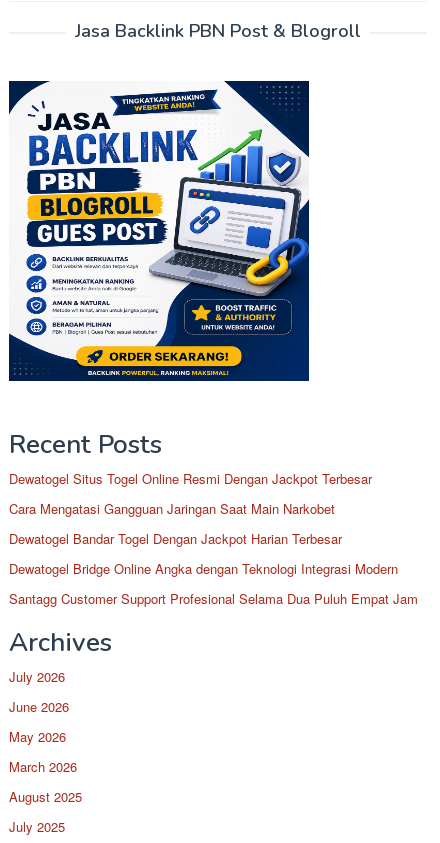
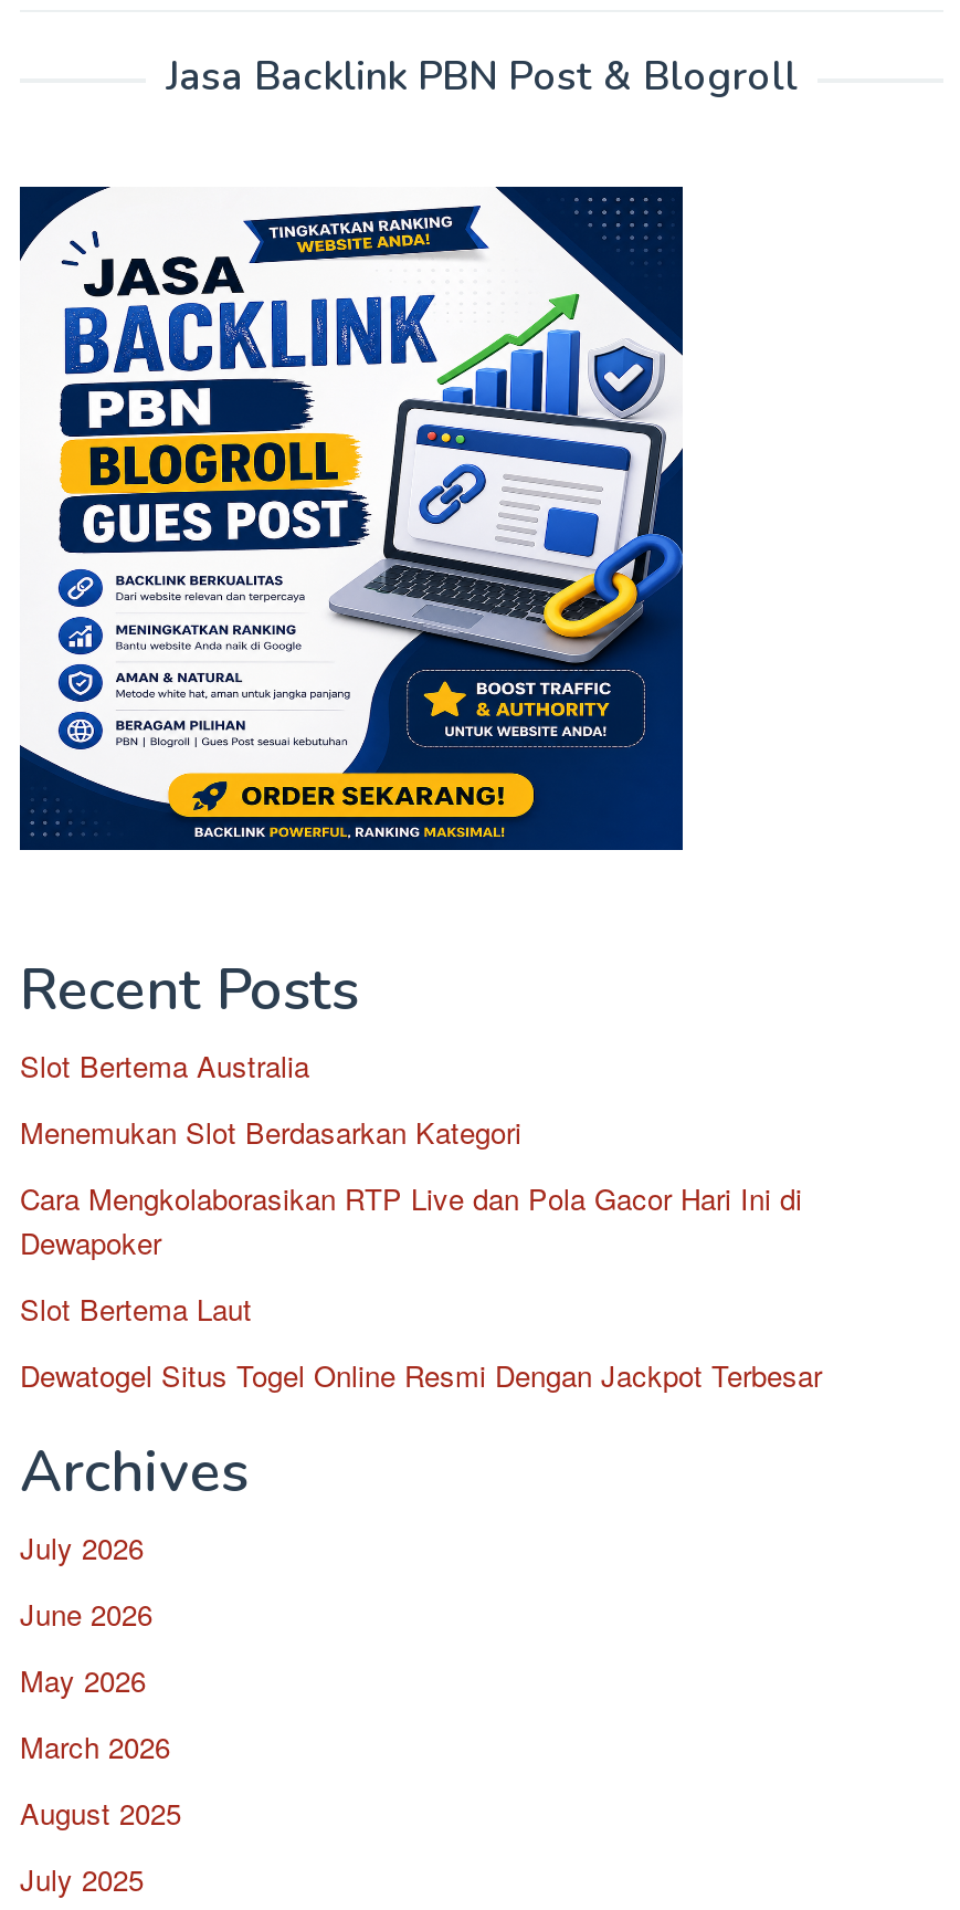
+ Slot Bertema Australia
+ Menemukan Slot Berdasarkan Kategori
+ Cara Mengkolaborasikan RTP Live dan Pola Gacor Hari Ini di
+ Dewapoker
+ Slot Bertema Laut

moved down: Dewatogel Situs Togel Online Resmi Dengan Jackpot Terbesar

- Cara Mengatasi Gangguan Jaringan Saat Main Narkobet
- Dewatogel Bandar Togel Dengan Jackpot Harian Terbesar
- Dewatogel Bridge Online Angka dengan Teknologi Integrasi Modern
- Santagg Customer Support Profesional Selama Dua Puluh Empat Jam
